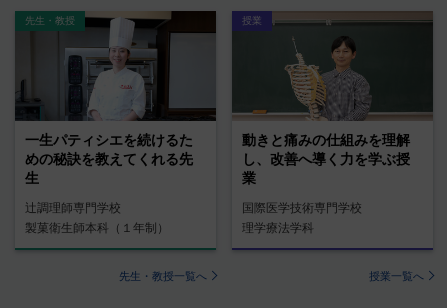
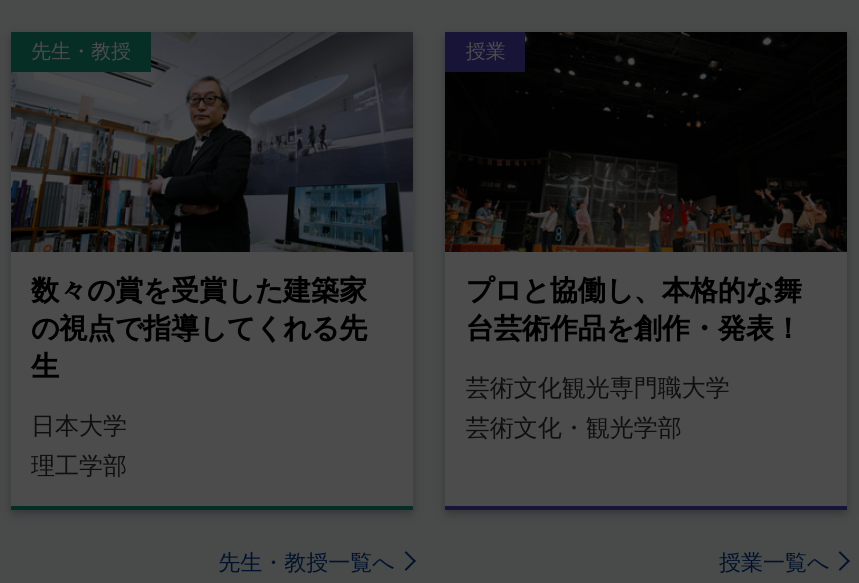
- [image]
- 一生パティシエを続けるた
- めの秘訣を教えてくれる先
+ [image]
+ 数々の賞を受賞した建築家
+ の視点で指導してくれる先

- [image]
- 動きと痛みの仕組みを理解
- し、改善へ導く力を学ぶ授
- 業
+ [image]
+ プロと協働し、本格的な舞
+ 台芸術作品を創作・発表！

- 辻調理師専門学校
- 製菓衛生師本科（１年制）
+ 日本大学
+ 理工学部

- 国際医学技術専門学校
- 理学療法学科
+ 芸術文化観光専門職大学
+ 芸術文化・観光学部
